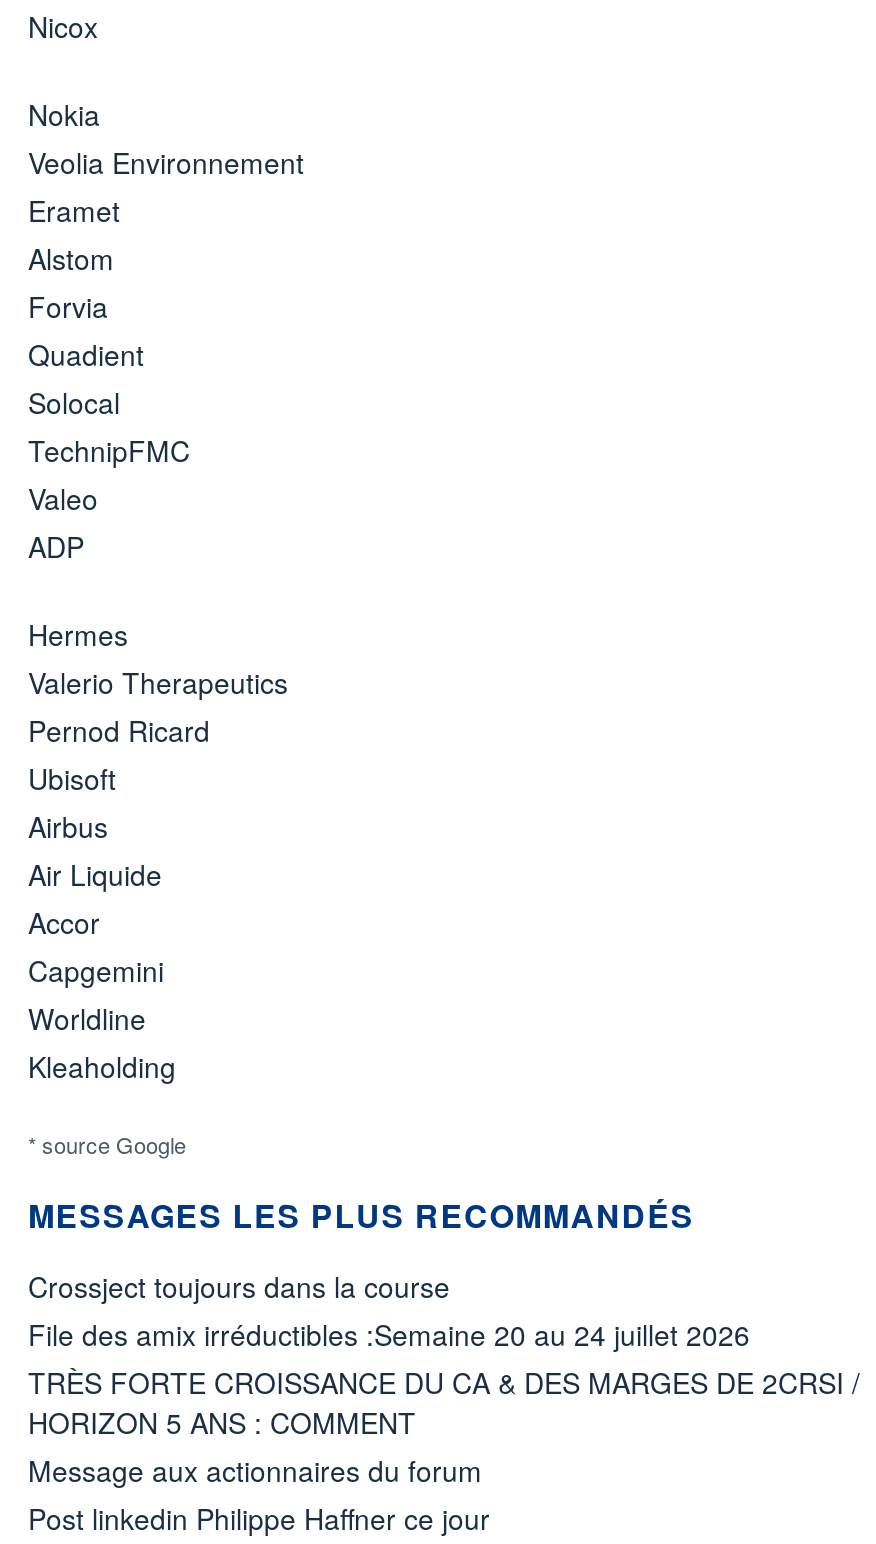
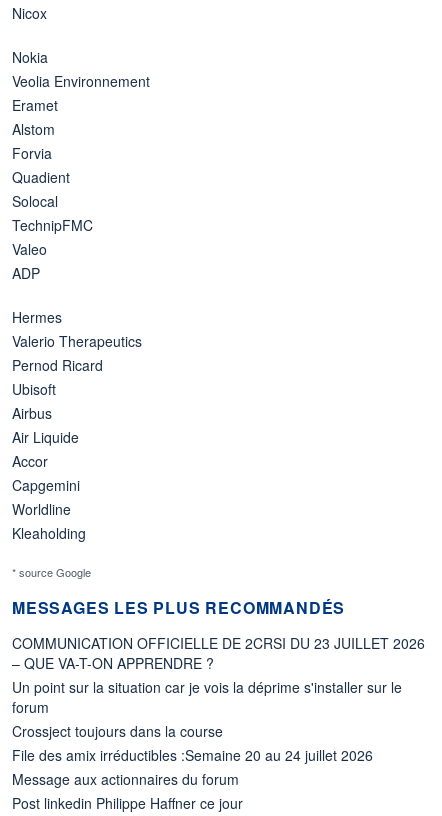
+ COMMUNICATION OFFICIELLE DE 2CRSI DU 23 JUILLET 2026
+ – QUE VA-T-ON APPRENDRE ?
+ Un point sur la situation car je vois la déprime s'installer sur le
+ forum

moved down: Crossject toujours dans la course | File des amix irréductibles :Semaine 20 au 24 juillet 2026

- TRÈS FORTE CROISSANCE DU CA & DES MARGES DE 2CRSI /
- HORIZON 5 ANS : COMMENT
